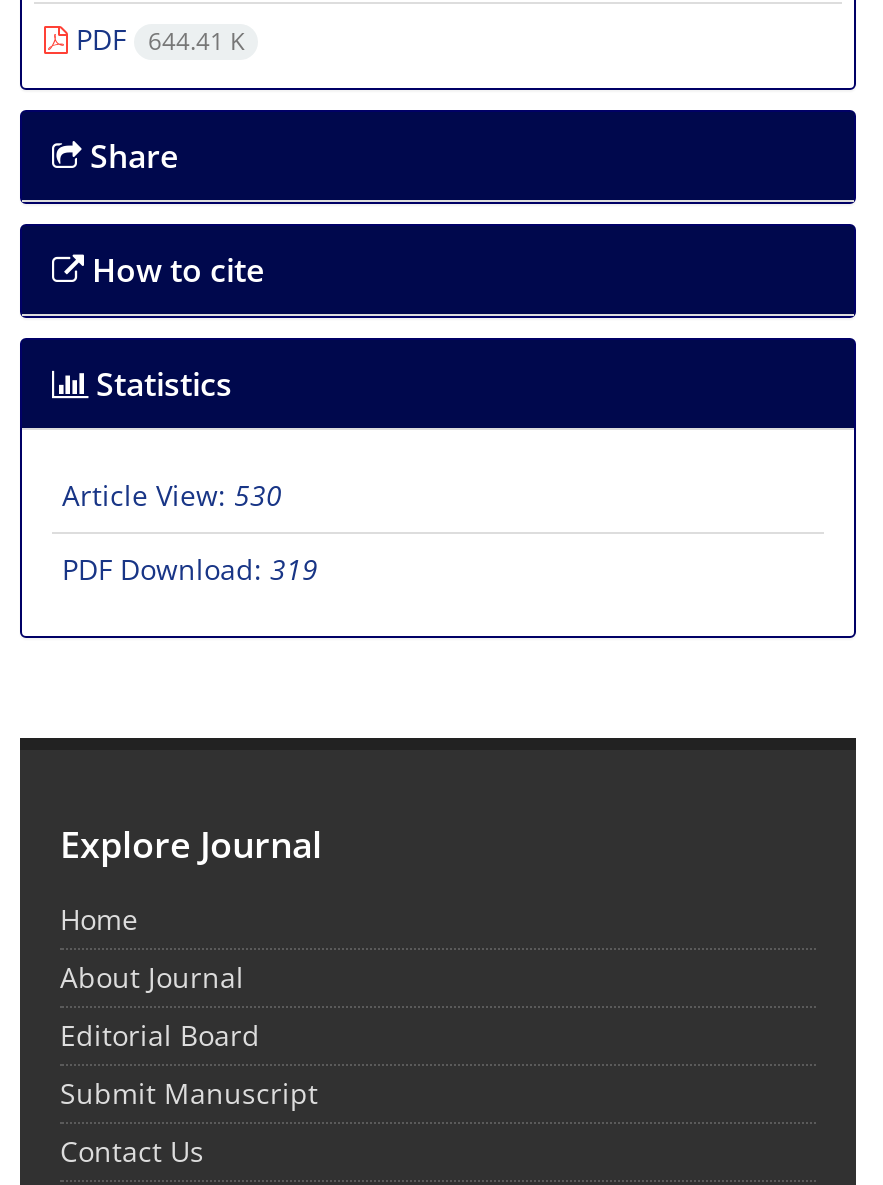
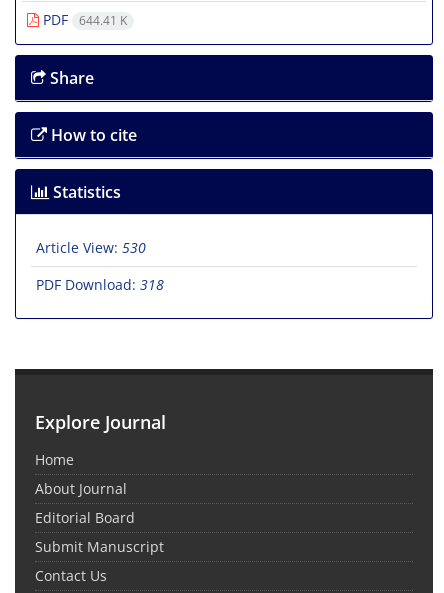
- PDF Download: 319
+ PDF Download: 318
